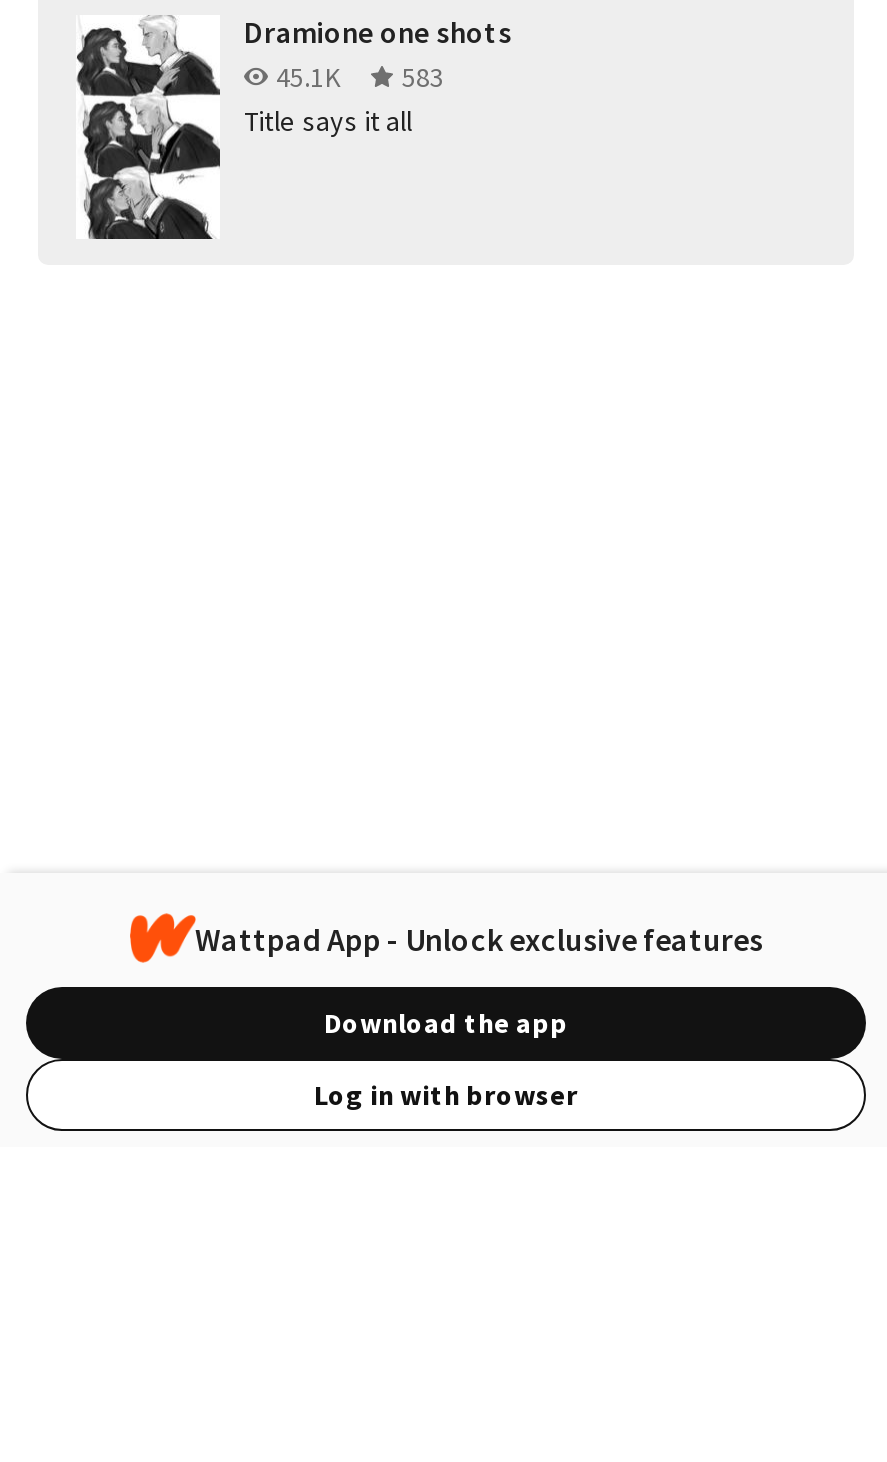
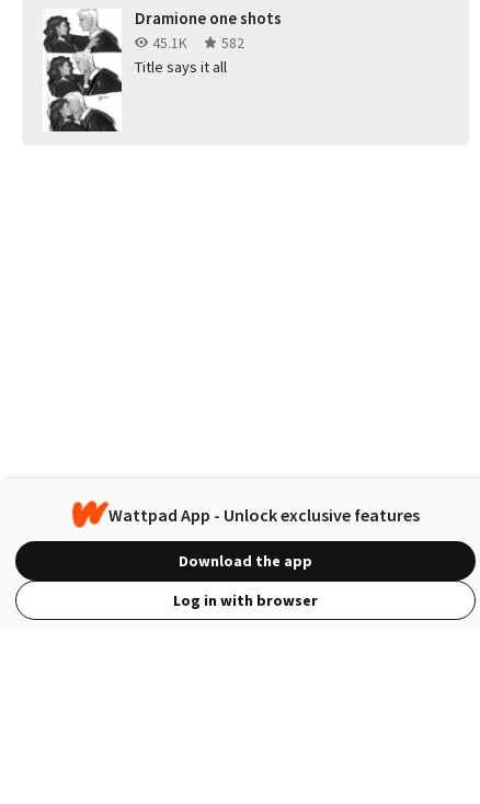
- 45.1K 583
+ 45.1K 582
